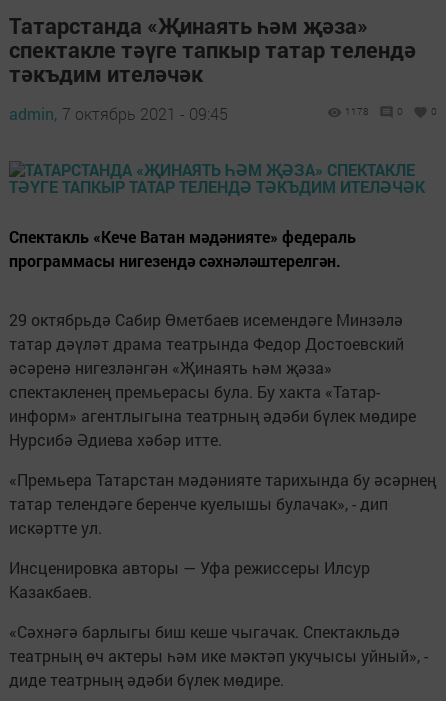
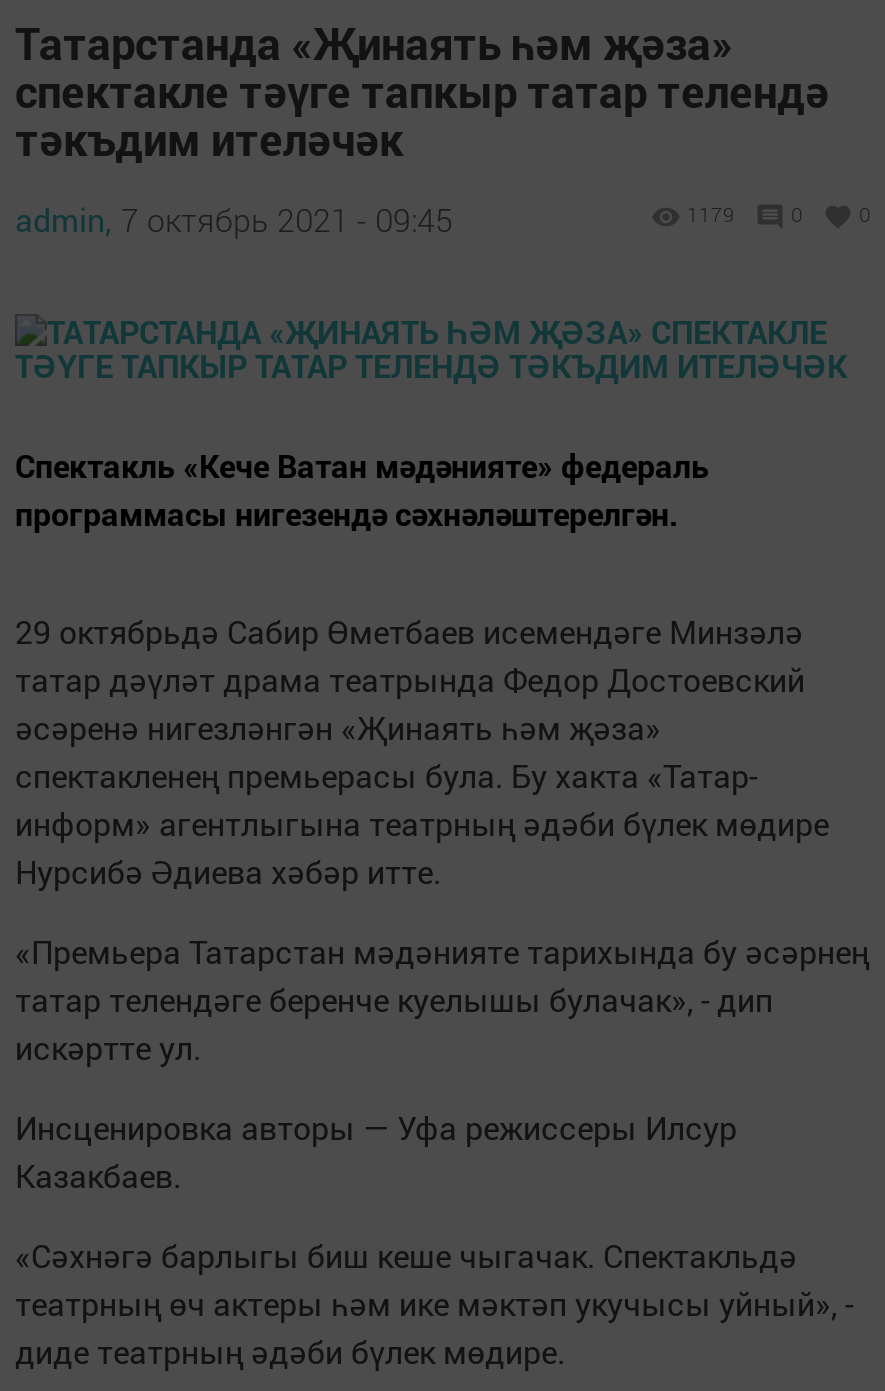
- 1178
+ 1179
